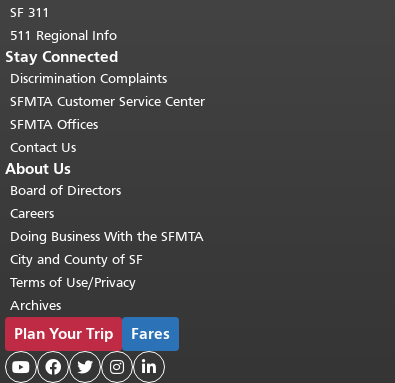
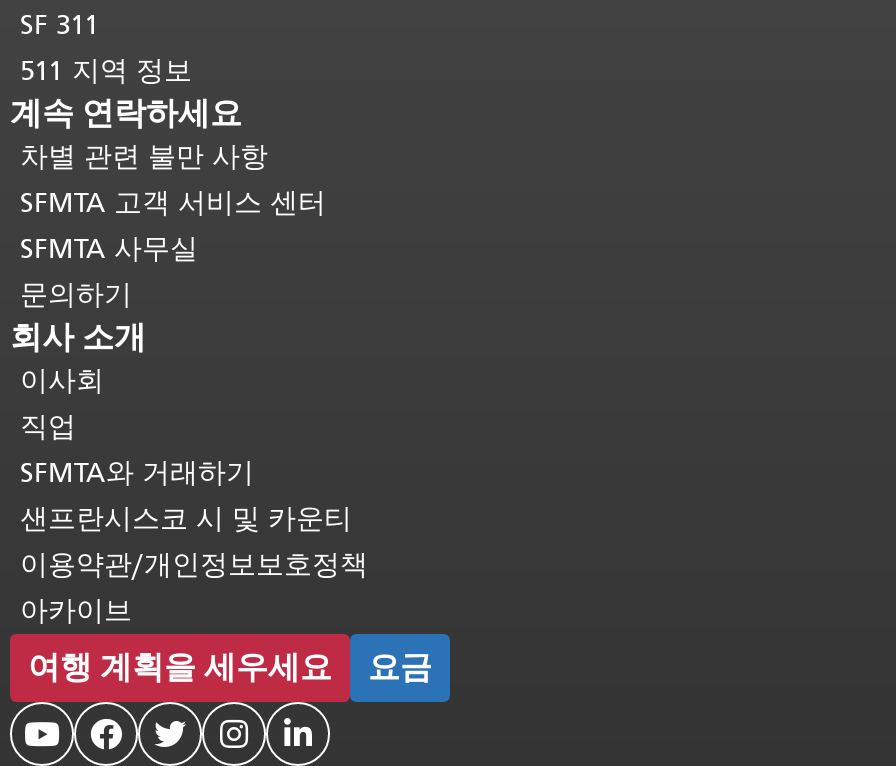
- 511 Regional Info
- Stay Connected
- Discrimination Complaints
- SFMTA Customer Service Center
- SFMTA Offices
- Contact Us
- About Us
- Board of Directors
- Careers
- Doing Business With the SFMTA
- City and County of SF
- Terms of Use/Privacy
- Archives
+ 511 지역 정보
+ 계속 연락하세요
+ 차별 관련 불만 사항
+ SFMTA 고객 서비스 센터
+ SFMTA 사무실
+ 문의하기
+ 회사 소개
+ 이사회
+ 직업
+ SFMTA와 거래하기
+ 샌프란시스코 시 및 카운티
+ 이용약관/개인정보보호정책
+ 아카이브

- Plan Your Trip
- Fares
+ 여행 계획을 세우세요
+ 요금
